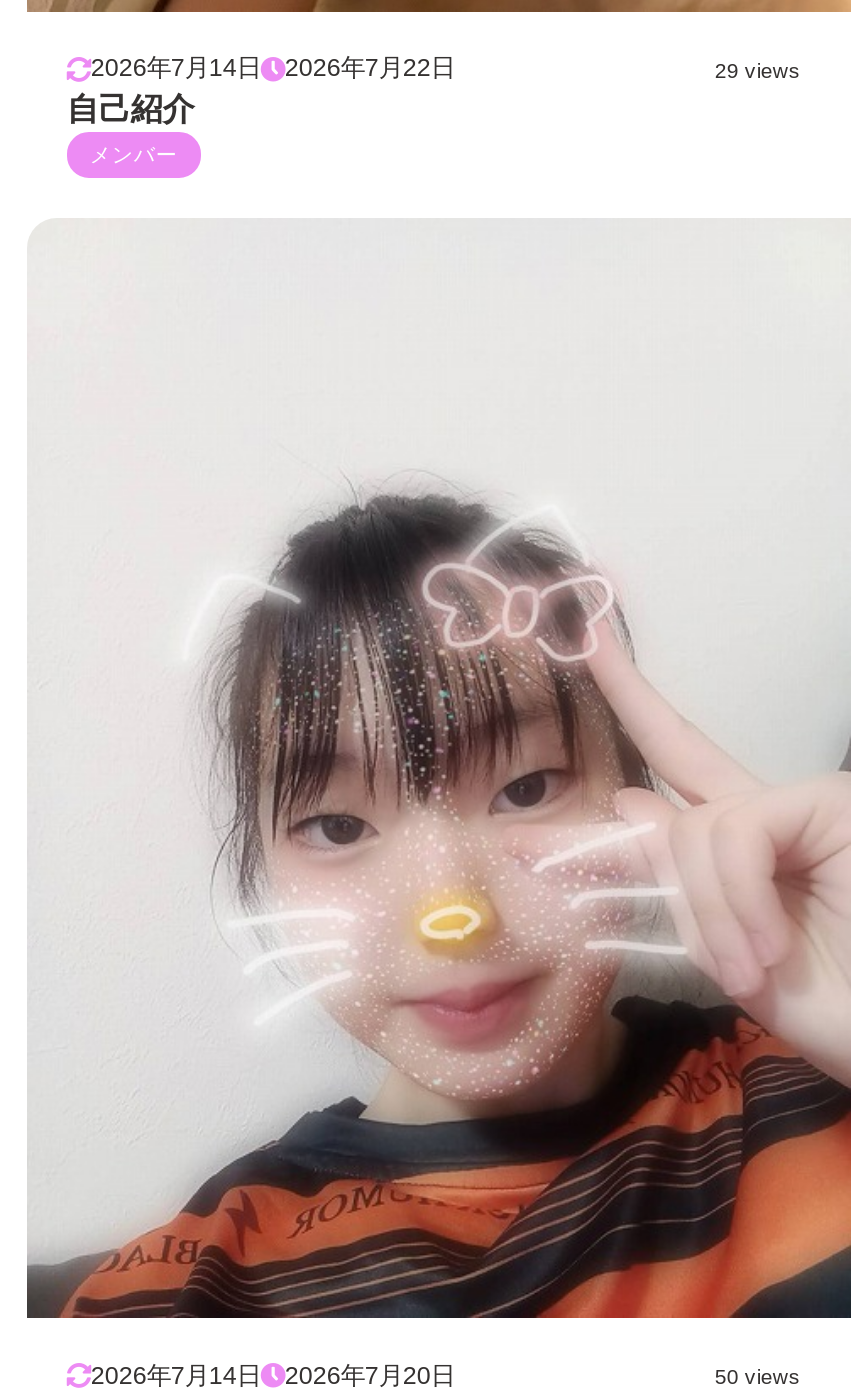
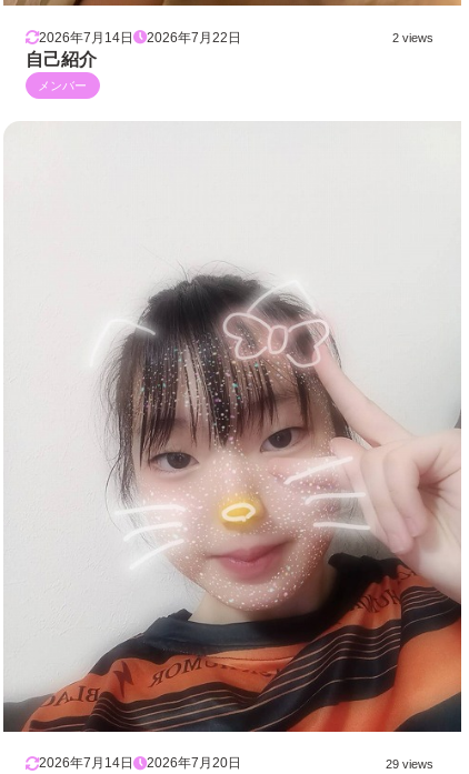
- 29 views
+ 2 views

- 50 views
+ 29 views
